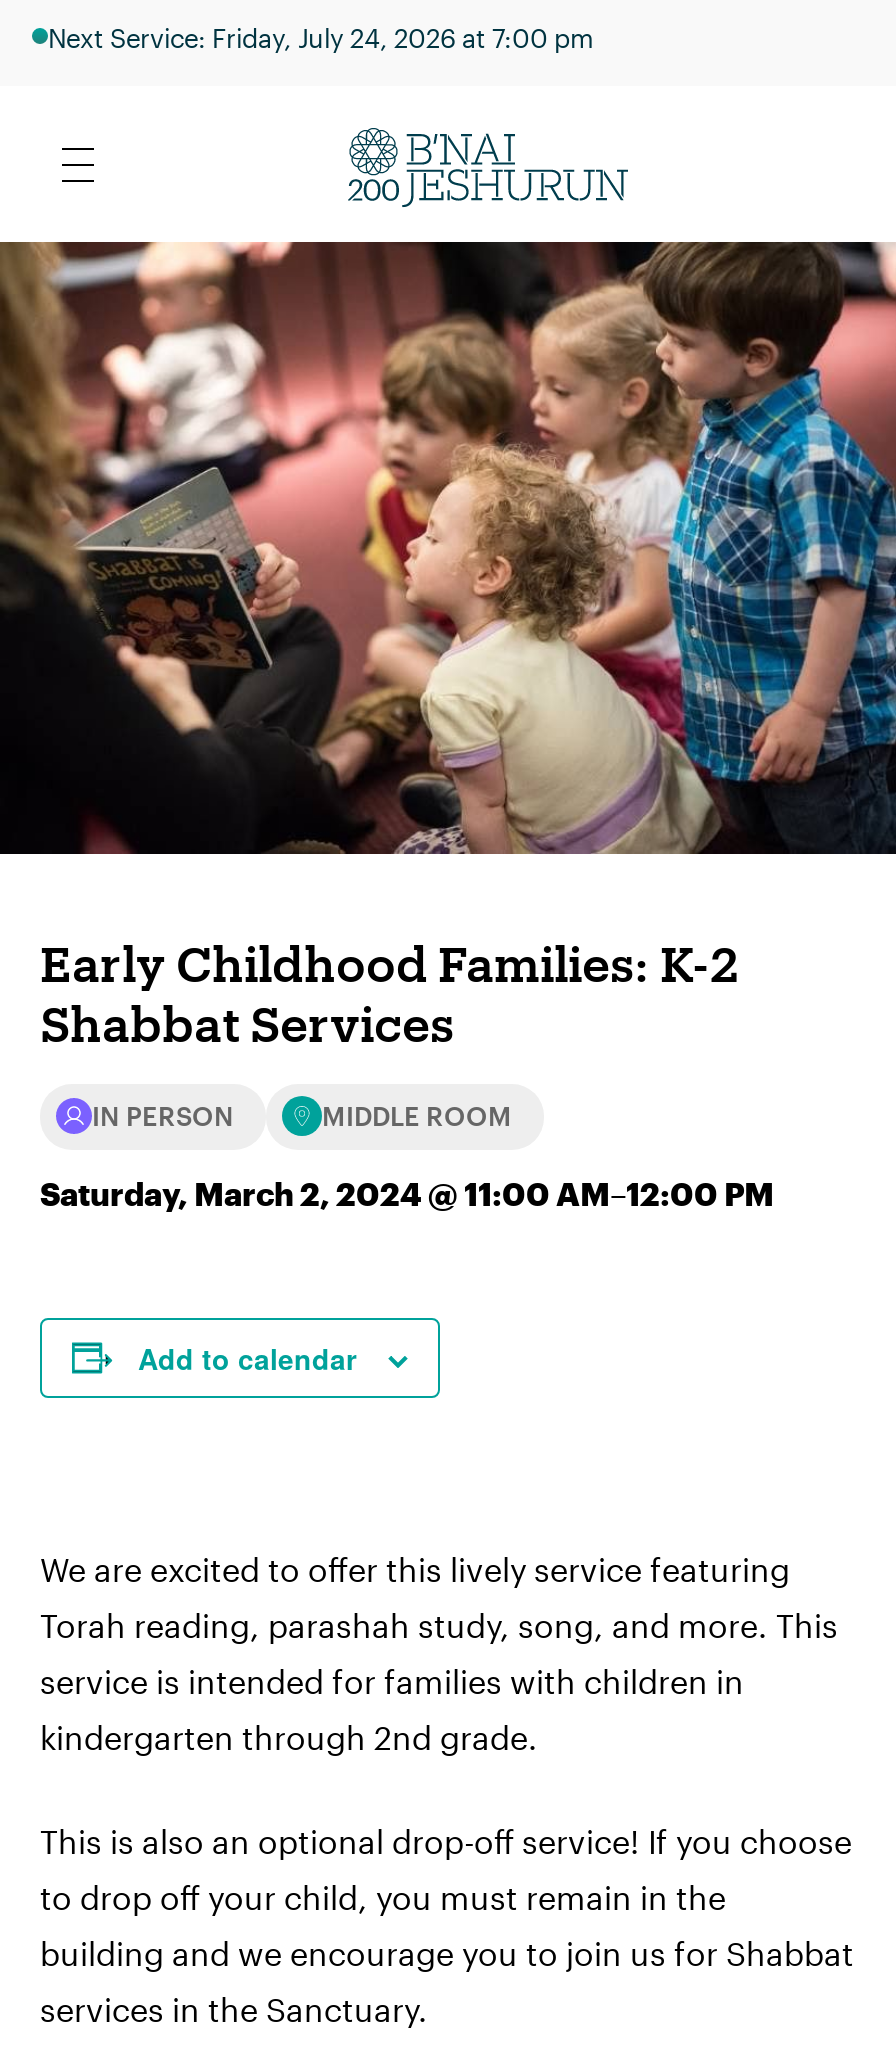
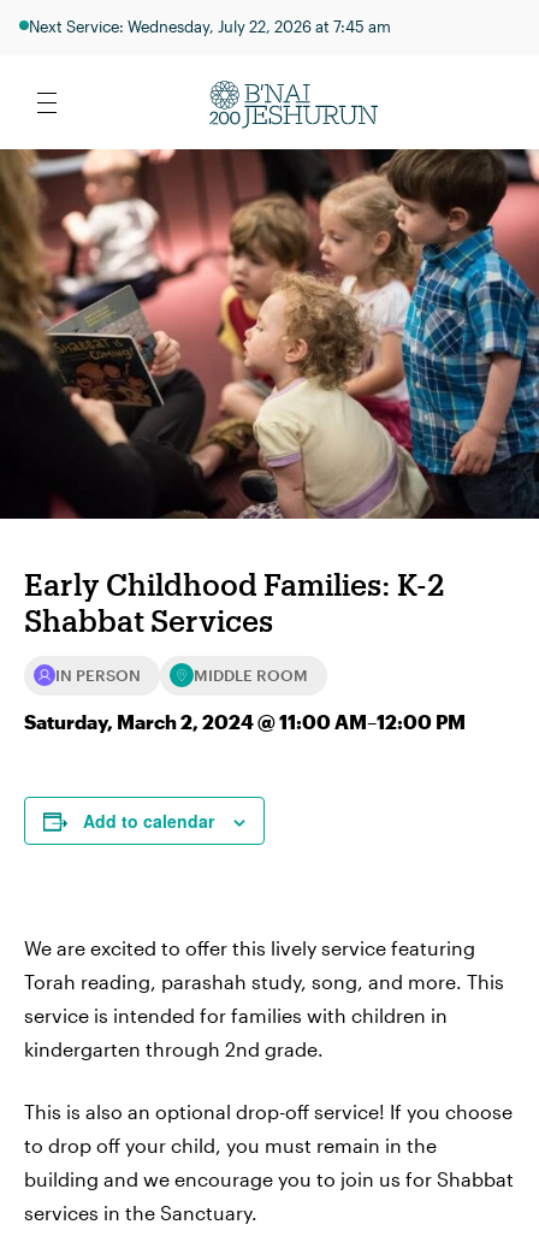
- Next Service: Friday, July 24, 2026 at 7:00 pm
+ Next Service: Wednesday, July 22, 2026 at 7:45 am
